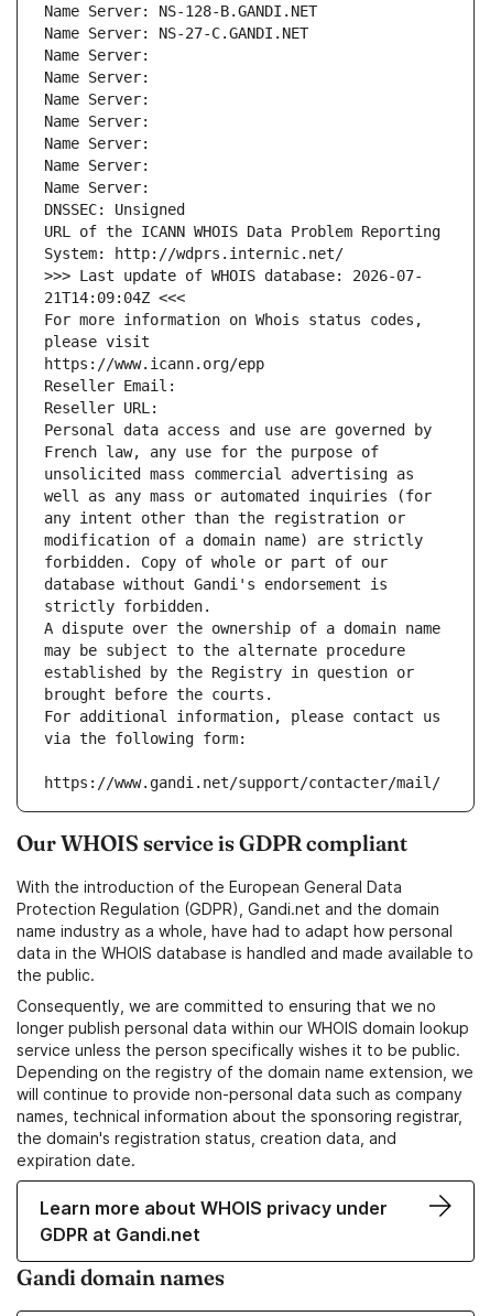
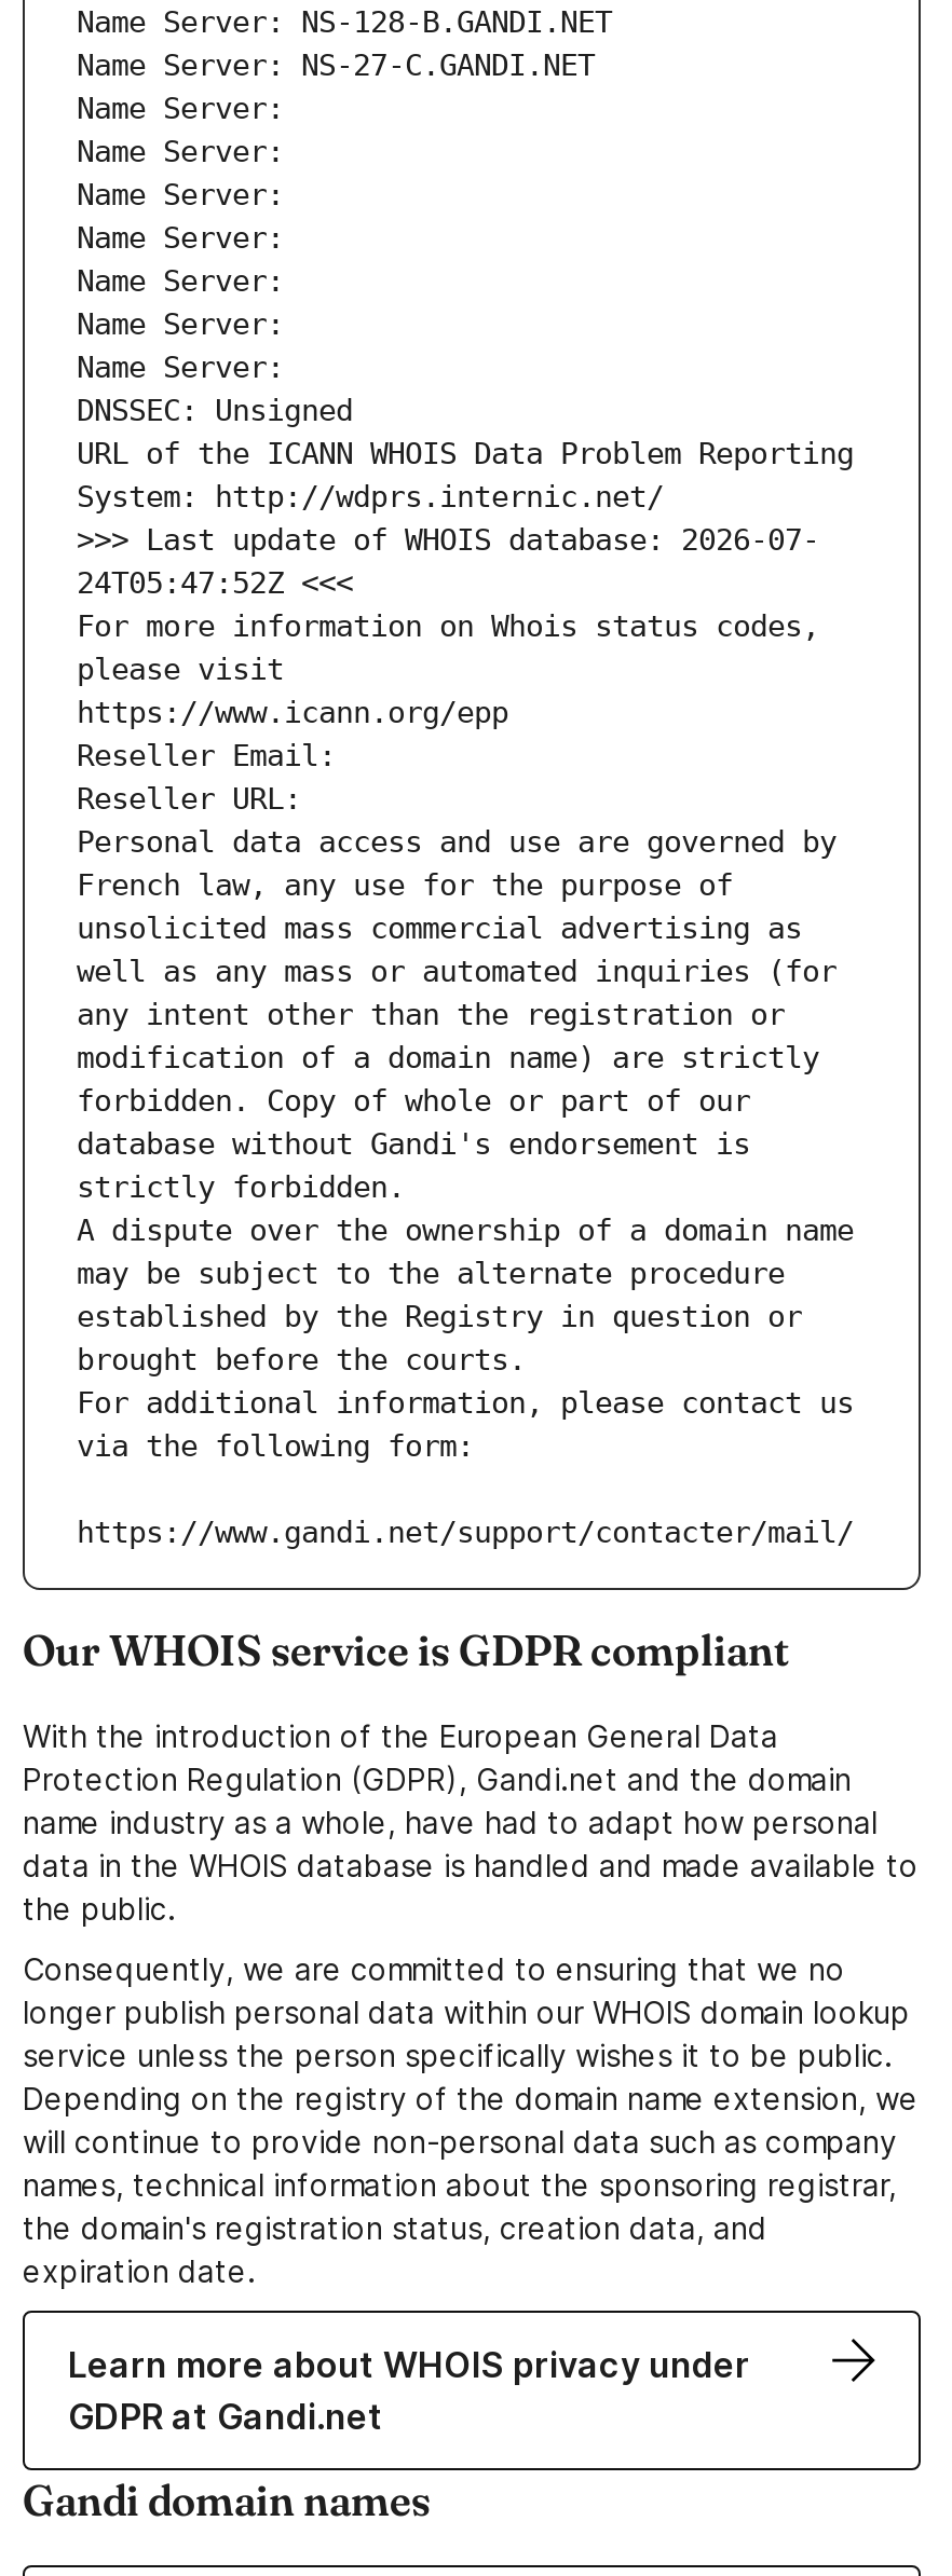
- 21T14:09:04Z <<<
+ 24T05:47:52Z <<<
